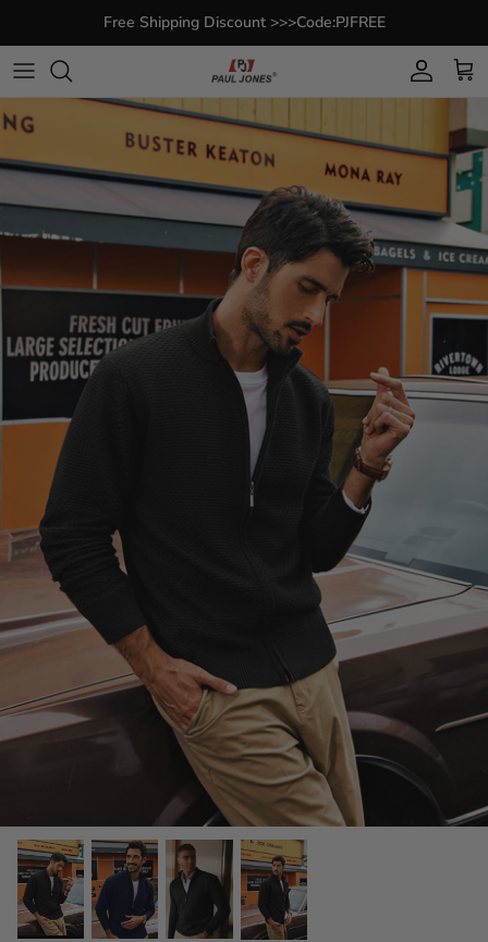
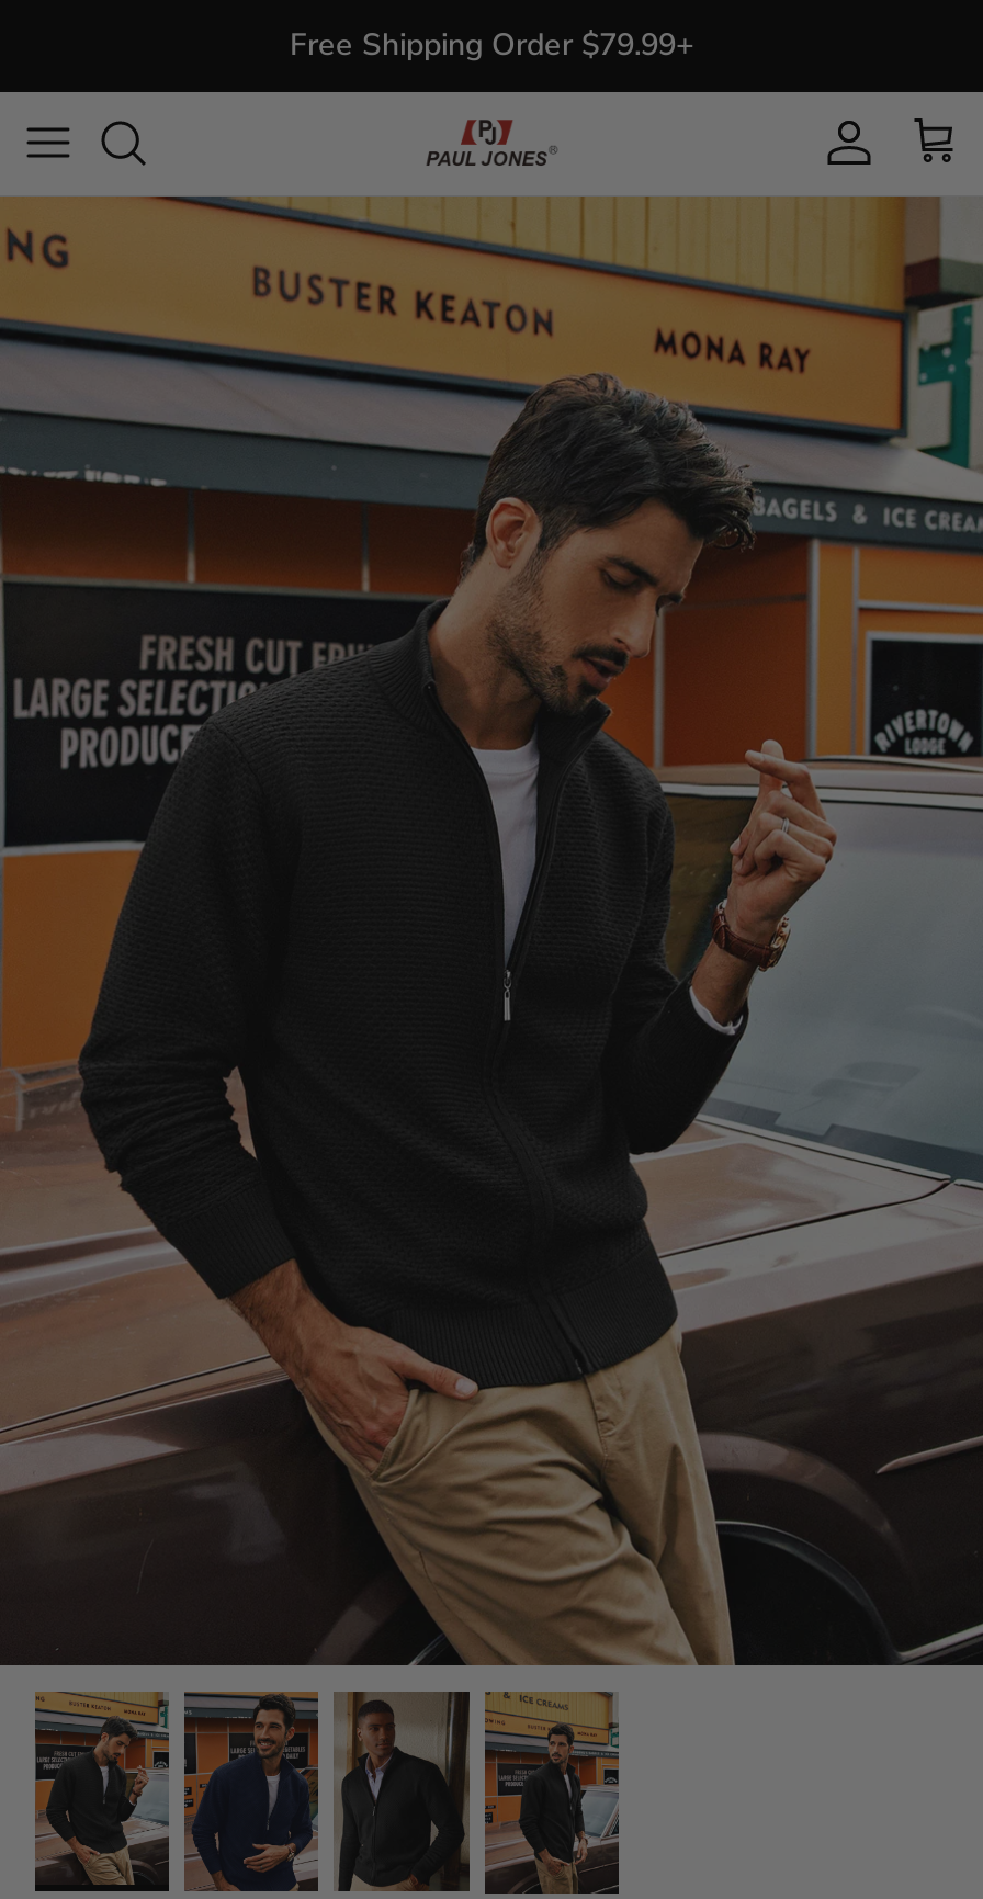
- Free Shipping Discount >>>Code:PJFREE
+ Free Shipping Order $79.99+
